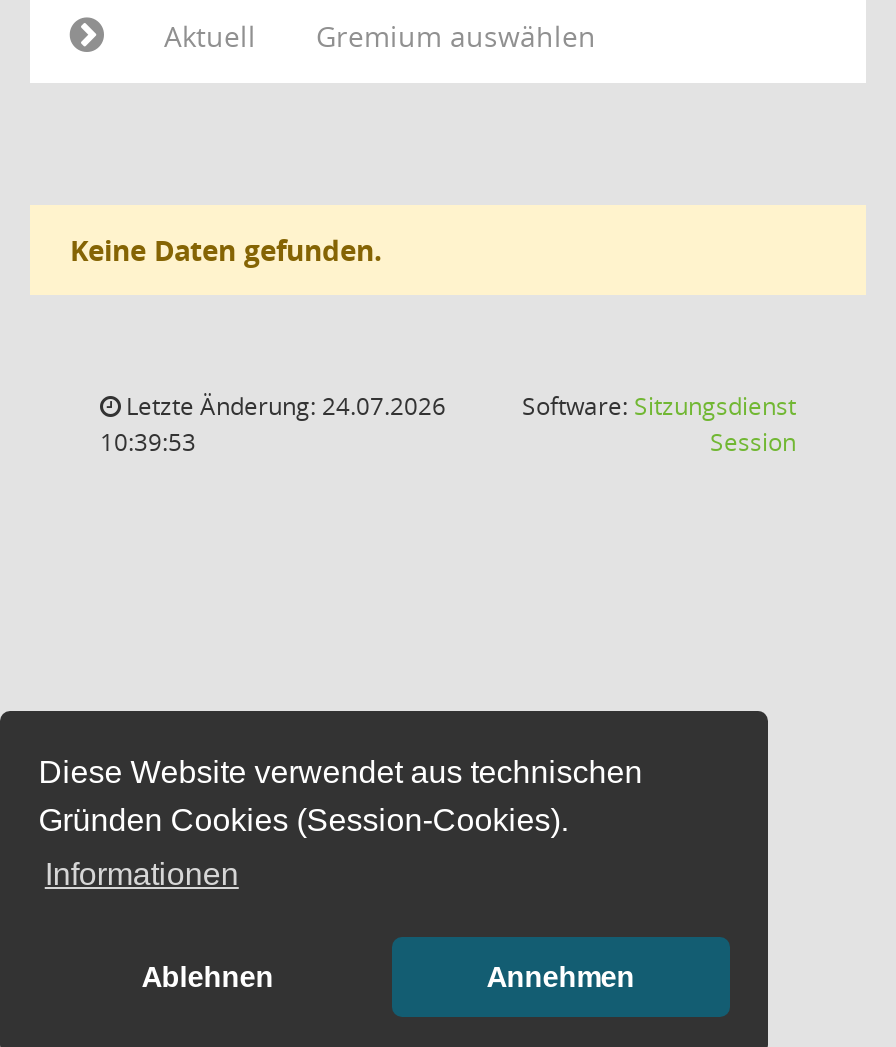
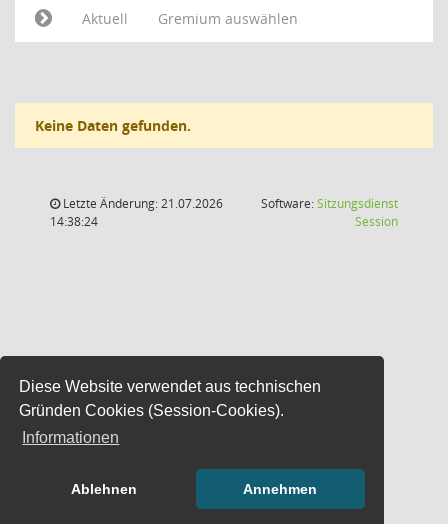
- Letzte Änderung: 24.07.2026
+ Letzte Änderung: 21.07.2026

- 10:39:53
+ 14:38:24
